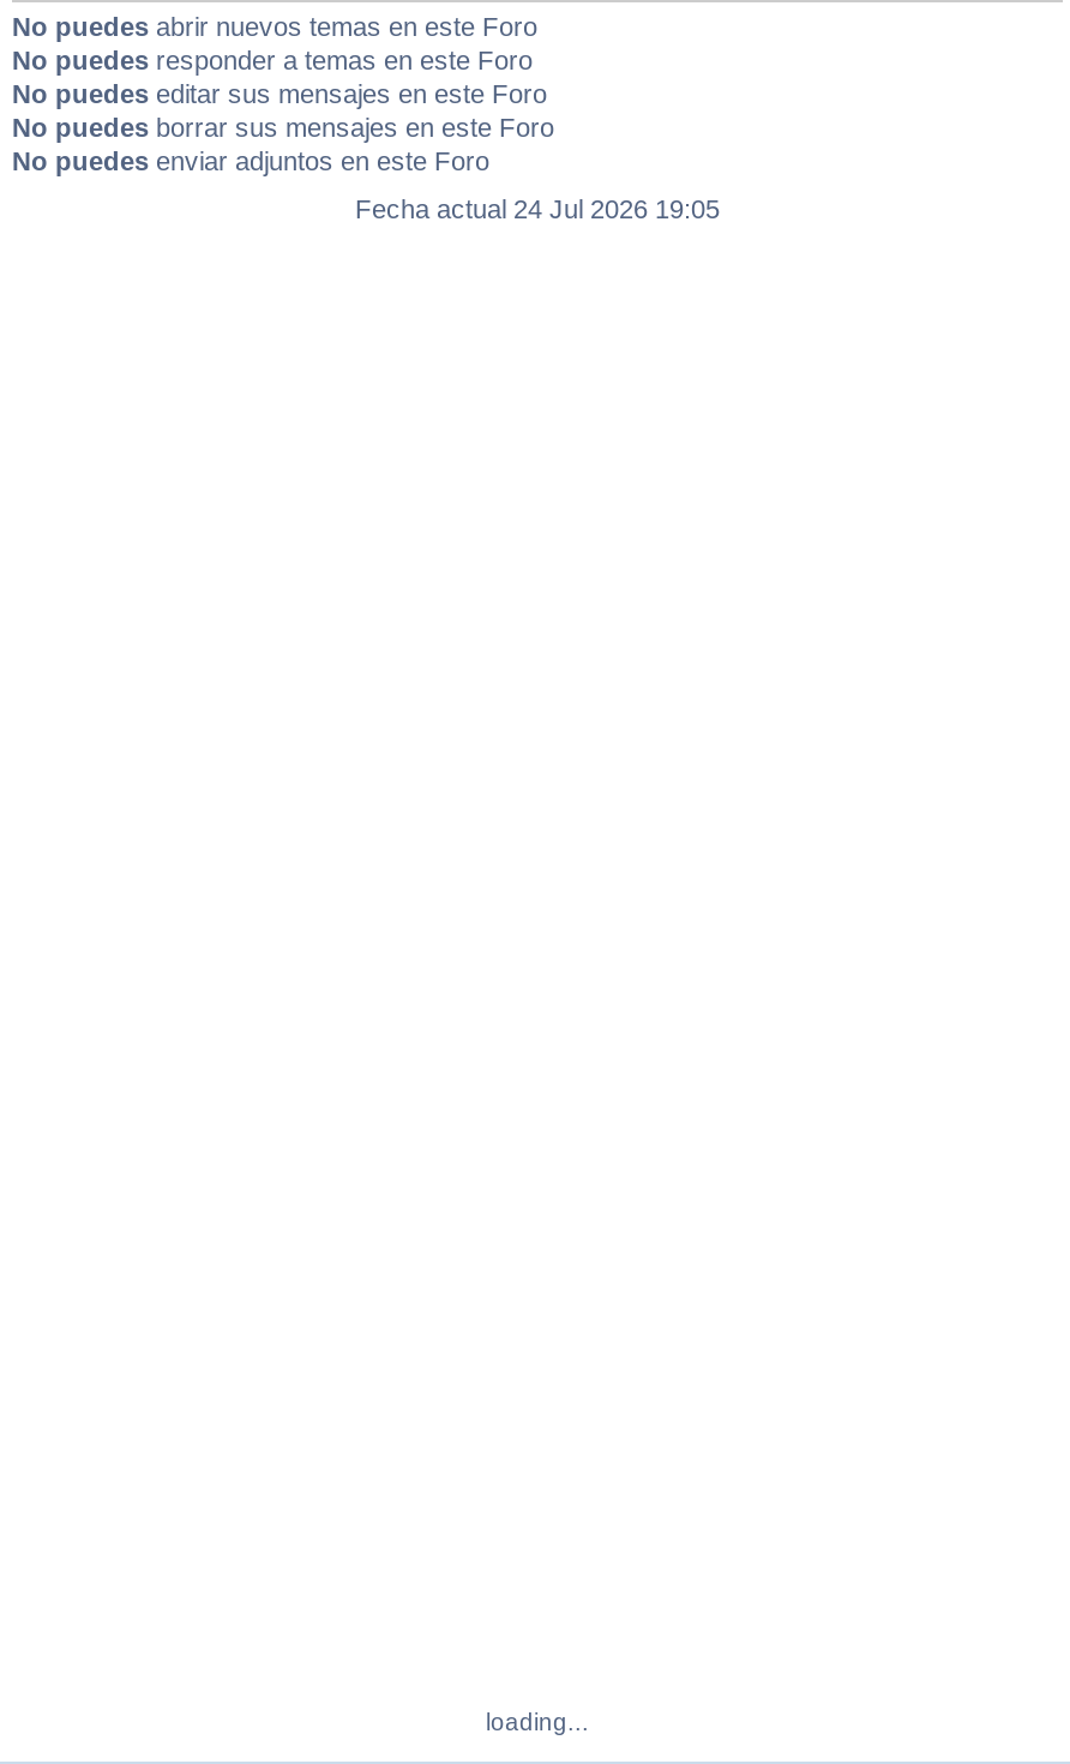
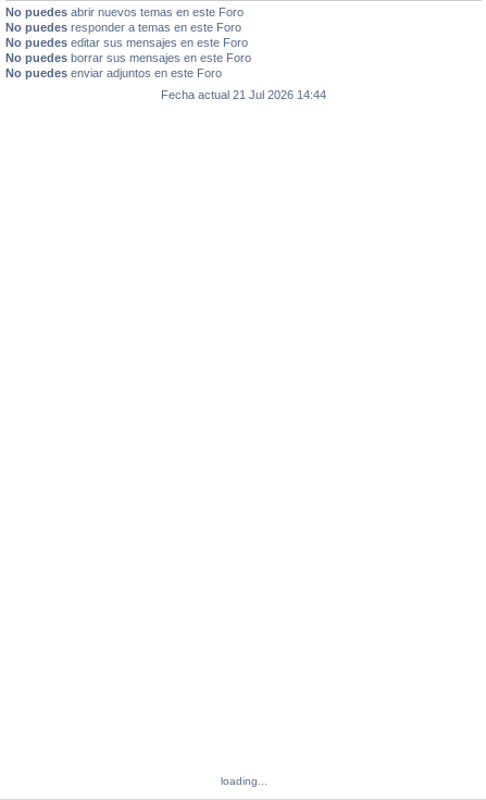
- Fecha actual 24 Jul 2026 19:05
+ Fecha actual 21 Jul 2026 14:44
